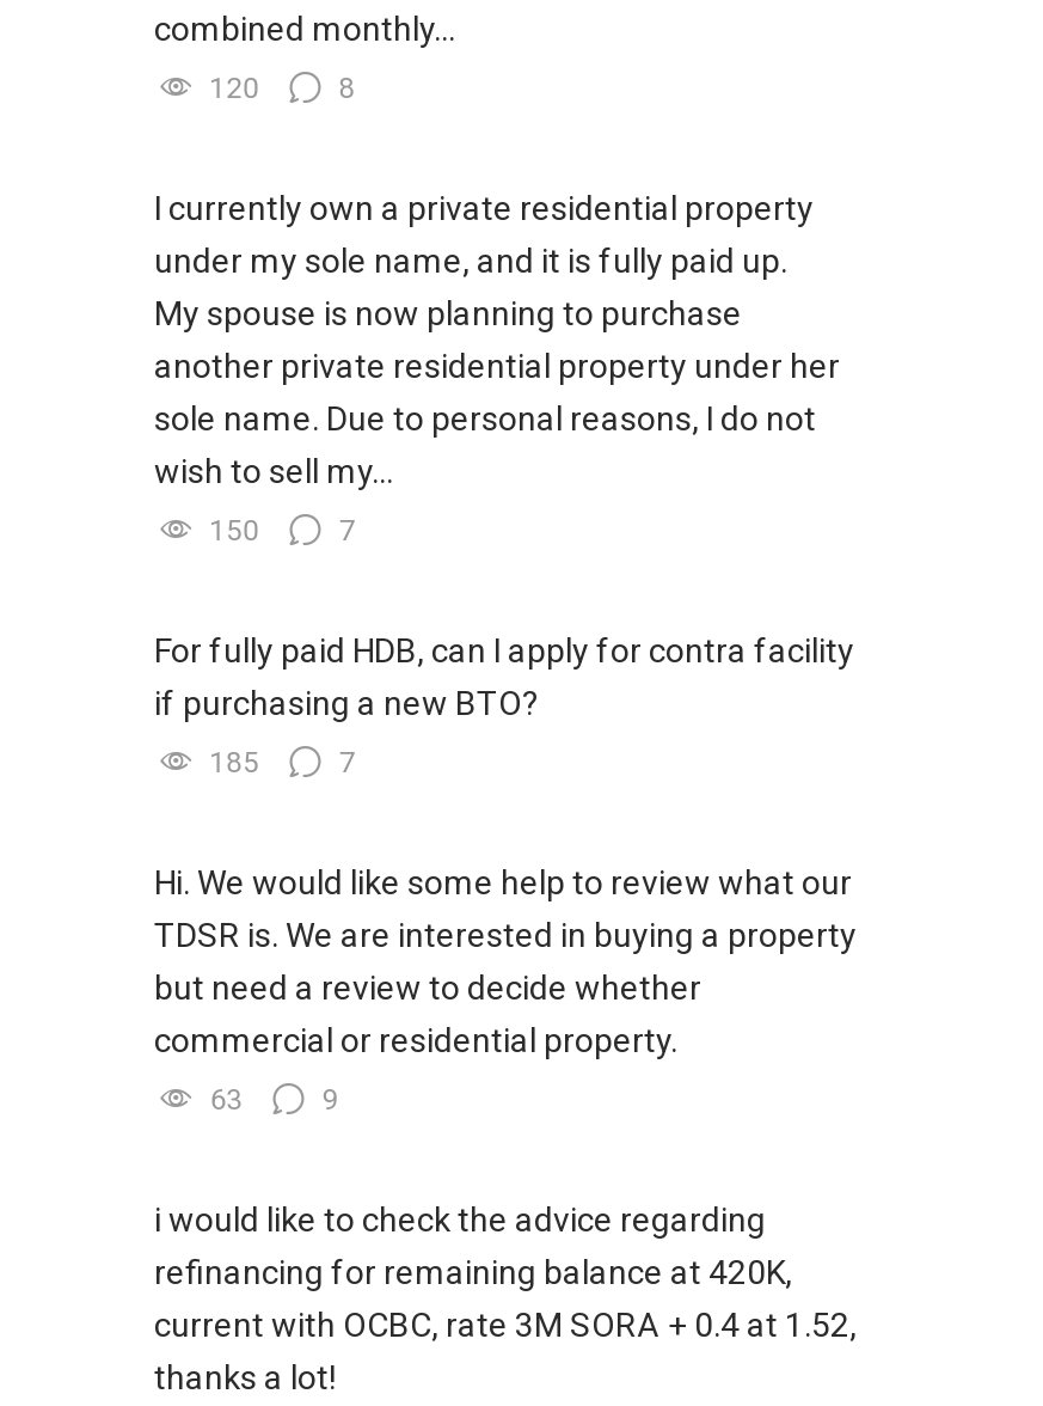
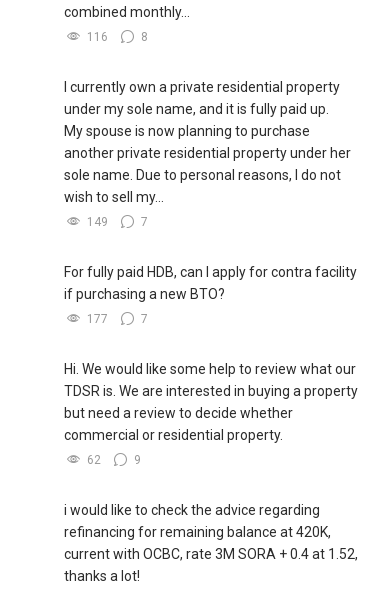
- 120
+ 116

- 150
+ 149

- 185
+ 177

- 63
+ 62
